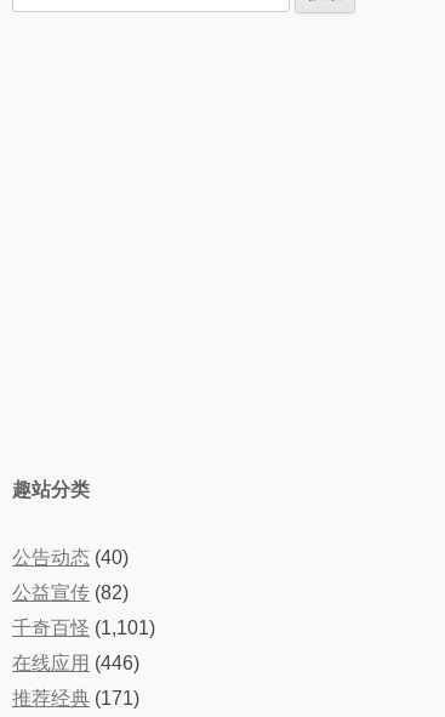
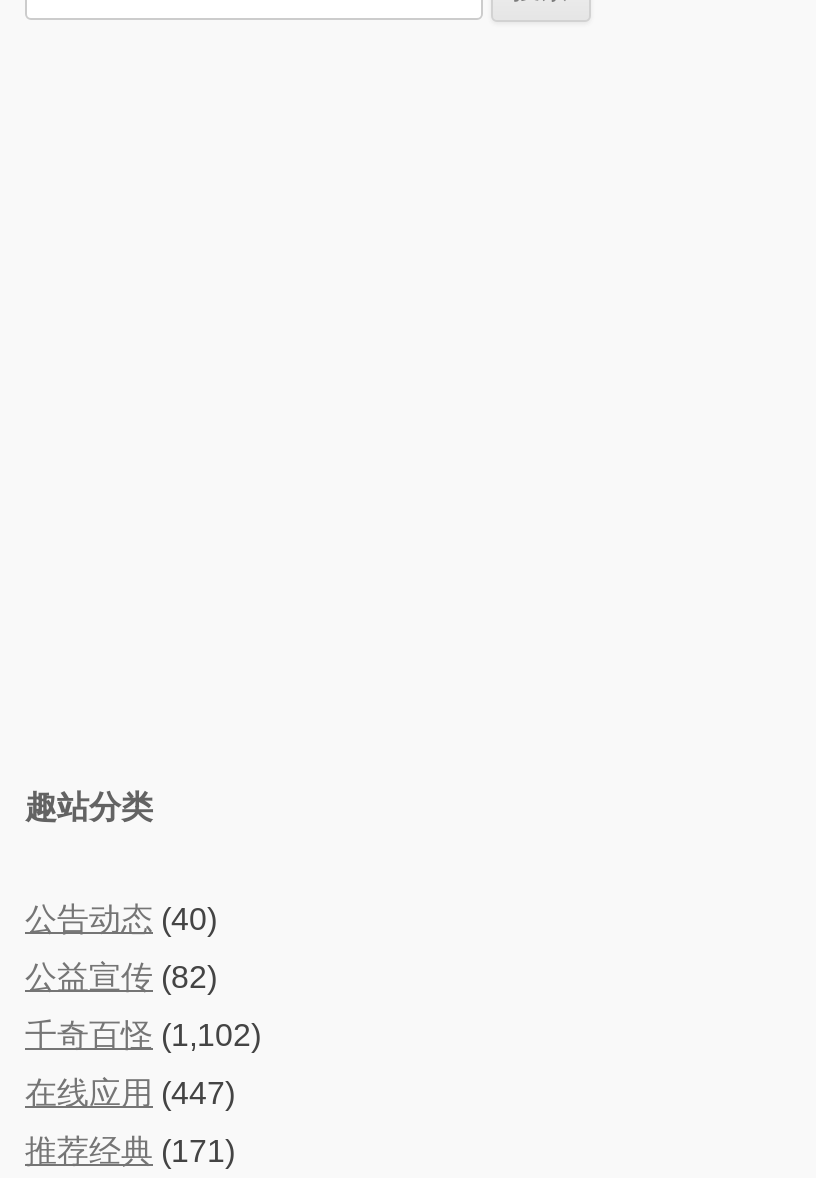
- 千奇百怪(1,101)
+ 千奇百怪(1,102)

- 在线应用(446)
+ 在线应用(447)
